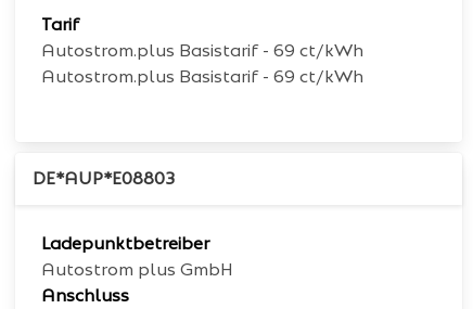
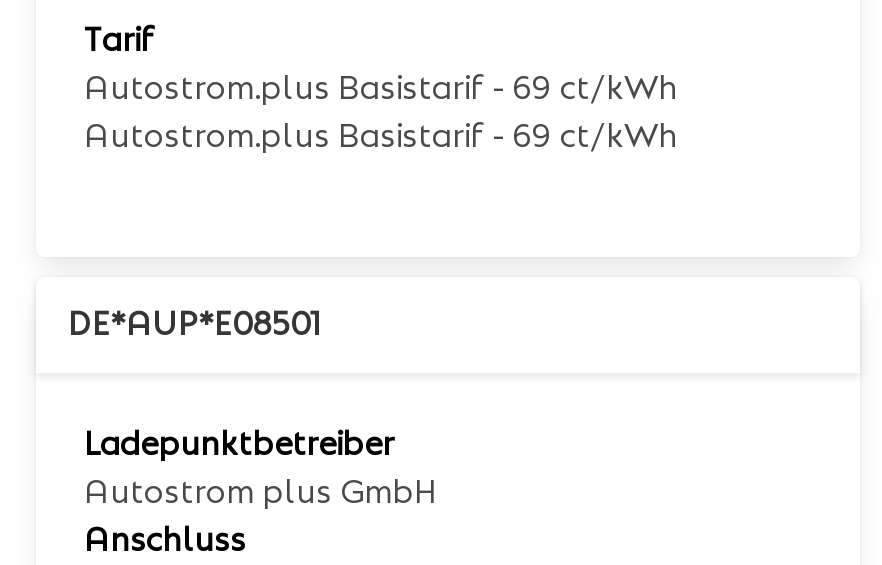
- DE*AUP*E08803
+ DE*AUP*E08501
